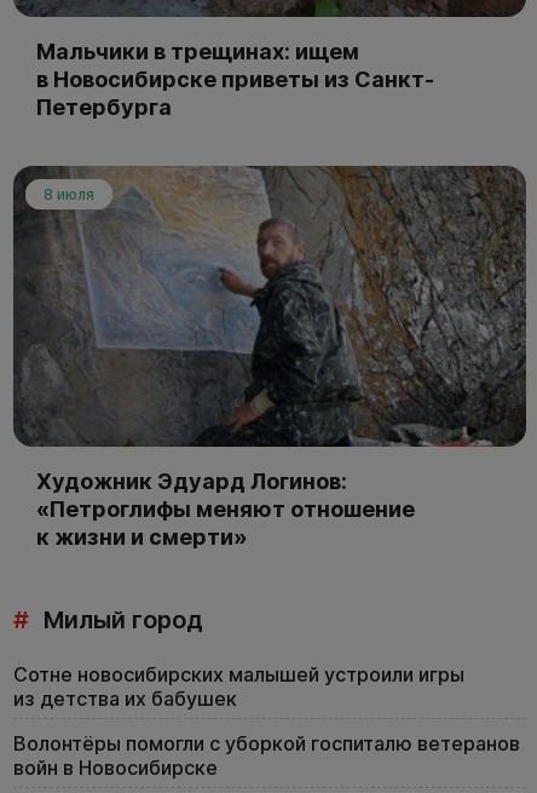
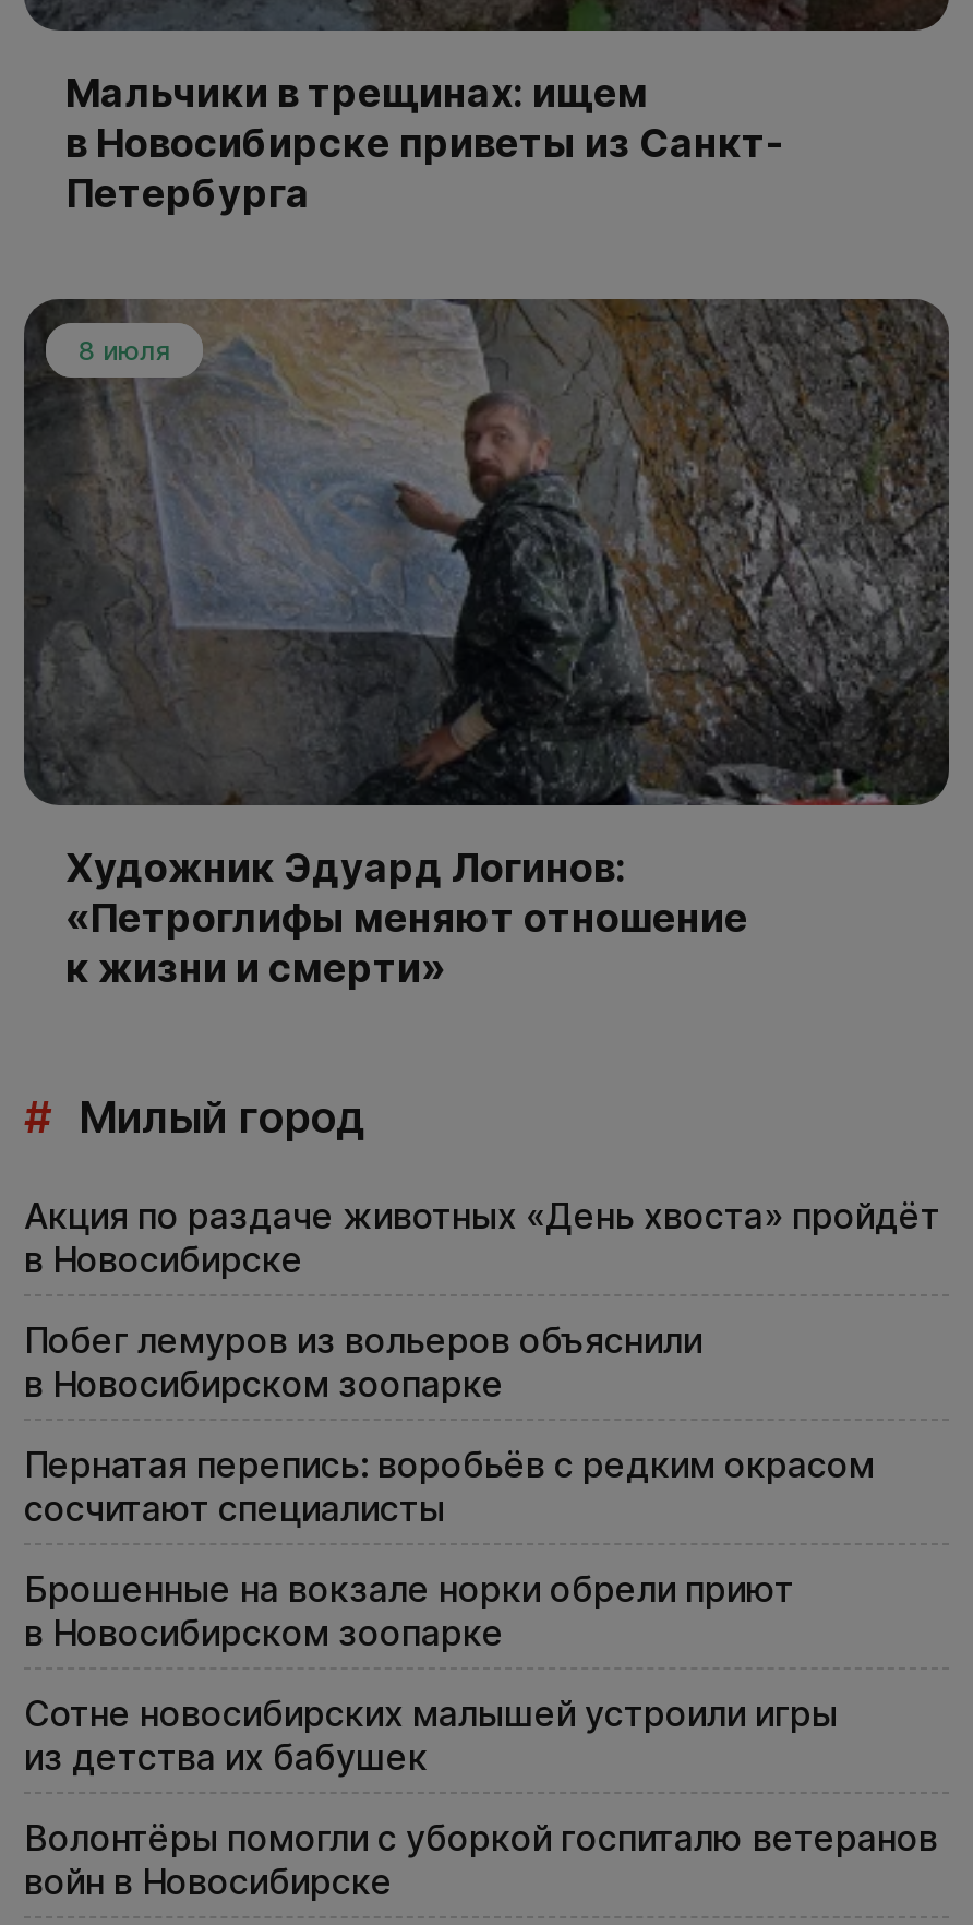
+ Акция по раздаче животных «День хвоста» пройдёт
+ в Новосибирске
+ Побег лемуров из вольеров объяснили
+ в Новосибирском зоопарке
+ Пернатая перепись: воробьёв с редким окрасом
+ сосчитают специалисты
+ Брошенные на вокзале норки обрели приют
+ в Новосибирском зоопарке
